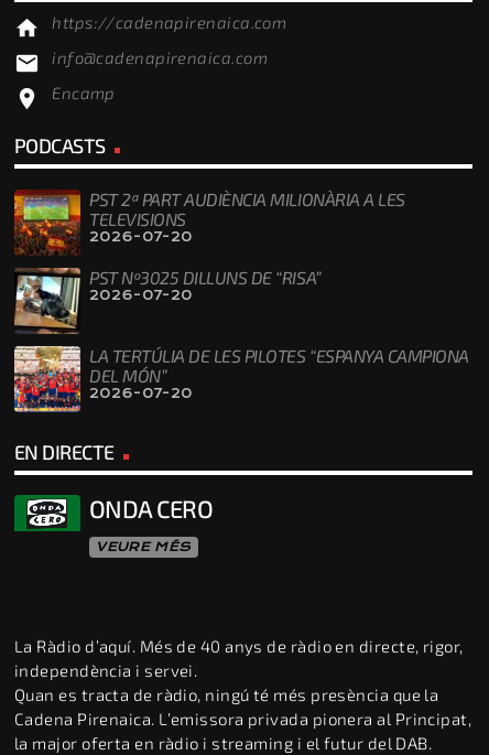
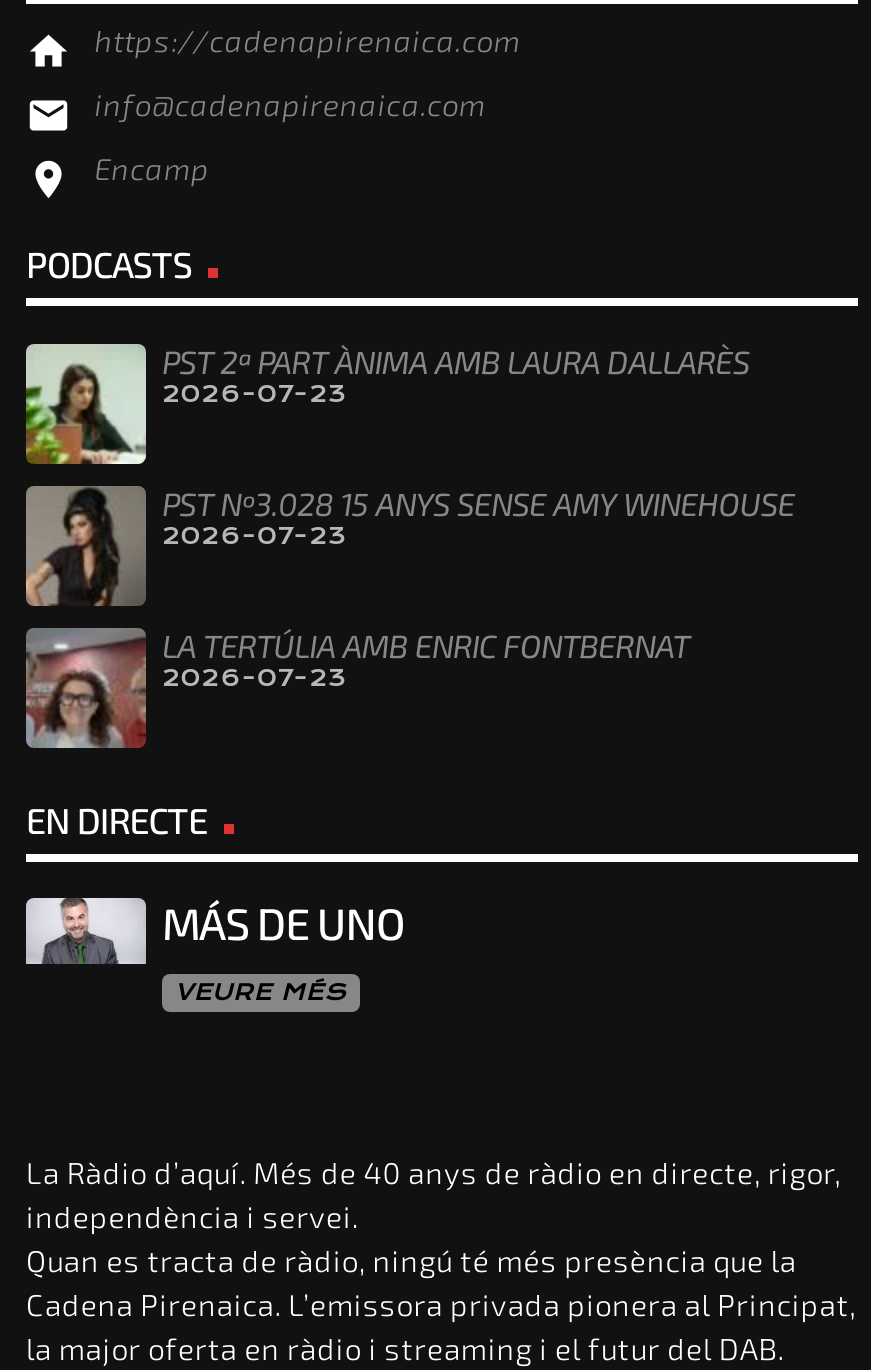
- [image]
- PST 2ª PART AUDIÈNCIA MILIONÀRIA A LES
- TELEVISIONS
- 2026-07-20
+ [image]
+ PST 2ª PART ÀNIMA AMB LAURA DALLARÈS
+ 2026-07-23

- [image]
- PST Nº3025 DILLUNS DE “RISA”
- 2026-07-20
+ [image]
+ PST Nº3.028 15 ANYS SENSE AMY WINEHOUSE
+ 2026-07-23

- [image]
- LA TERTÚLIA DE LES PILOTES “ESPANYA CAMPIONA
- DEL MÓN”
- 2026-07-20
+ [image]
+ LA TERTÚLIA AMB ENRIC FONTBERNAT
+ 2026-07-23

- [image]
- ONDA CERO
+ [image]
+ MÁS DE UNO
